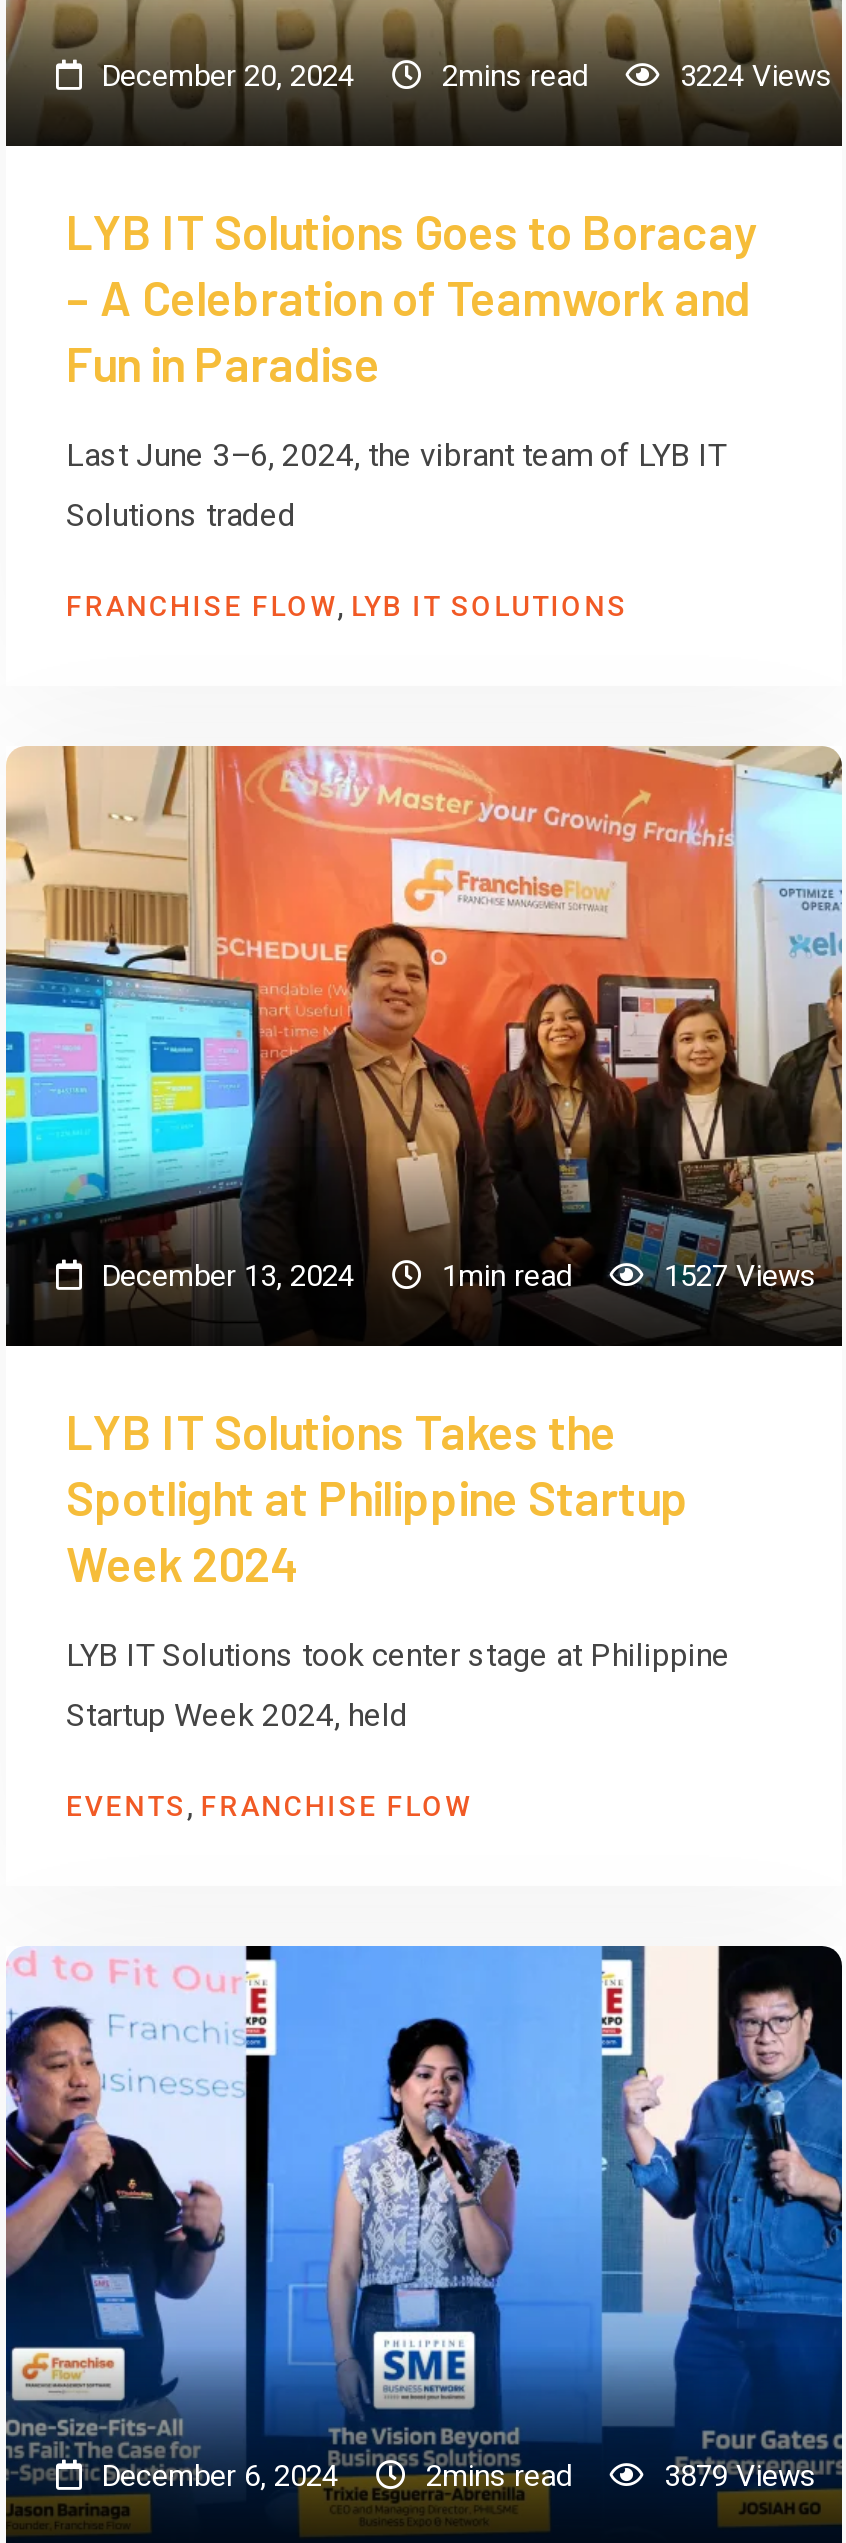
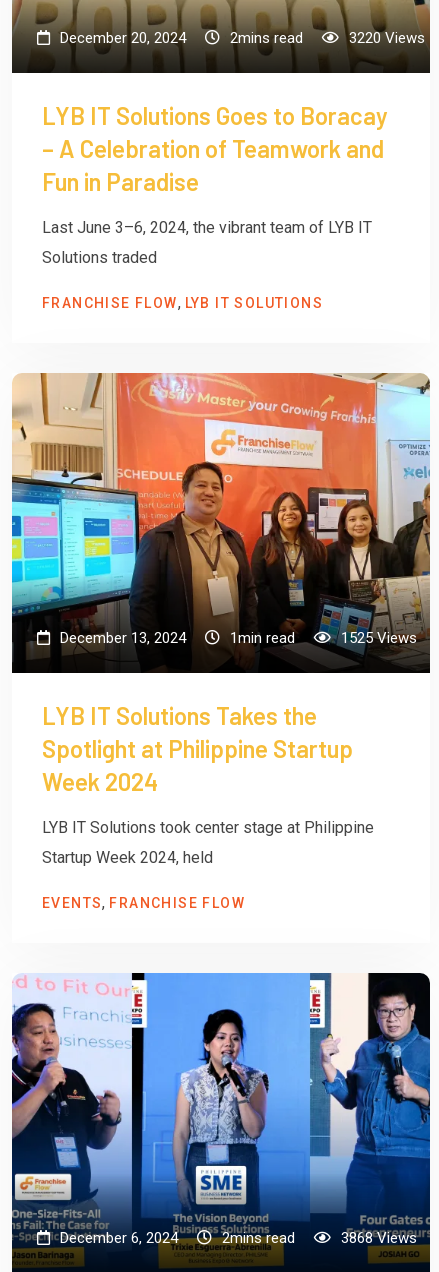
- 3224 Views
+ 3220 Views

- 1527 Views
+ 1525 Views

- 3879 Views
+ 3868 Views
